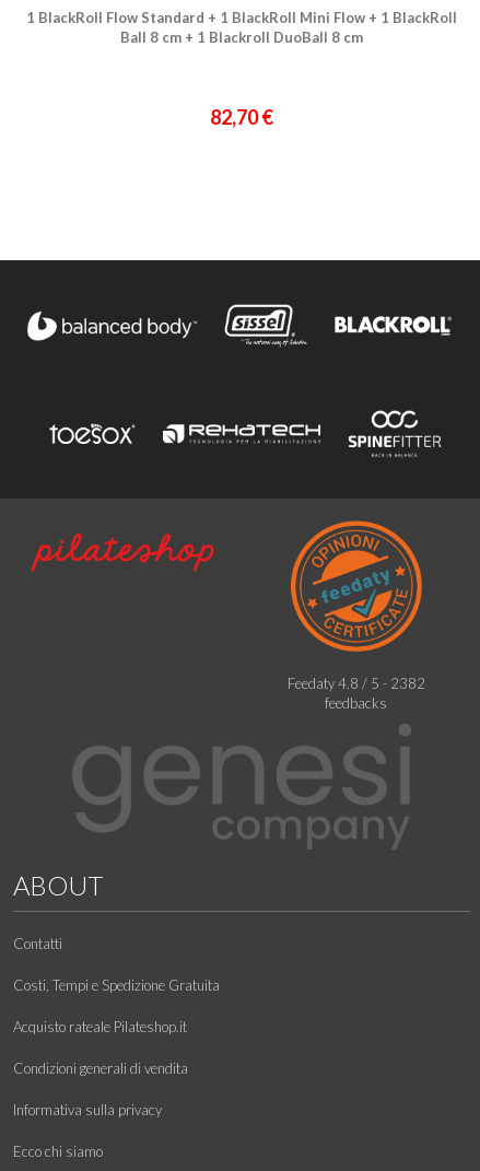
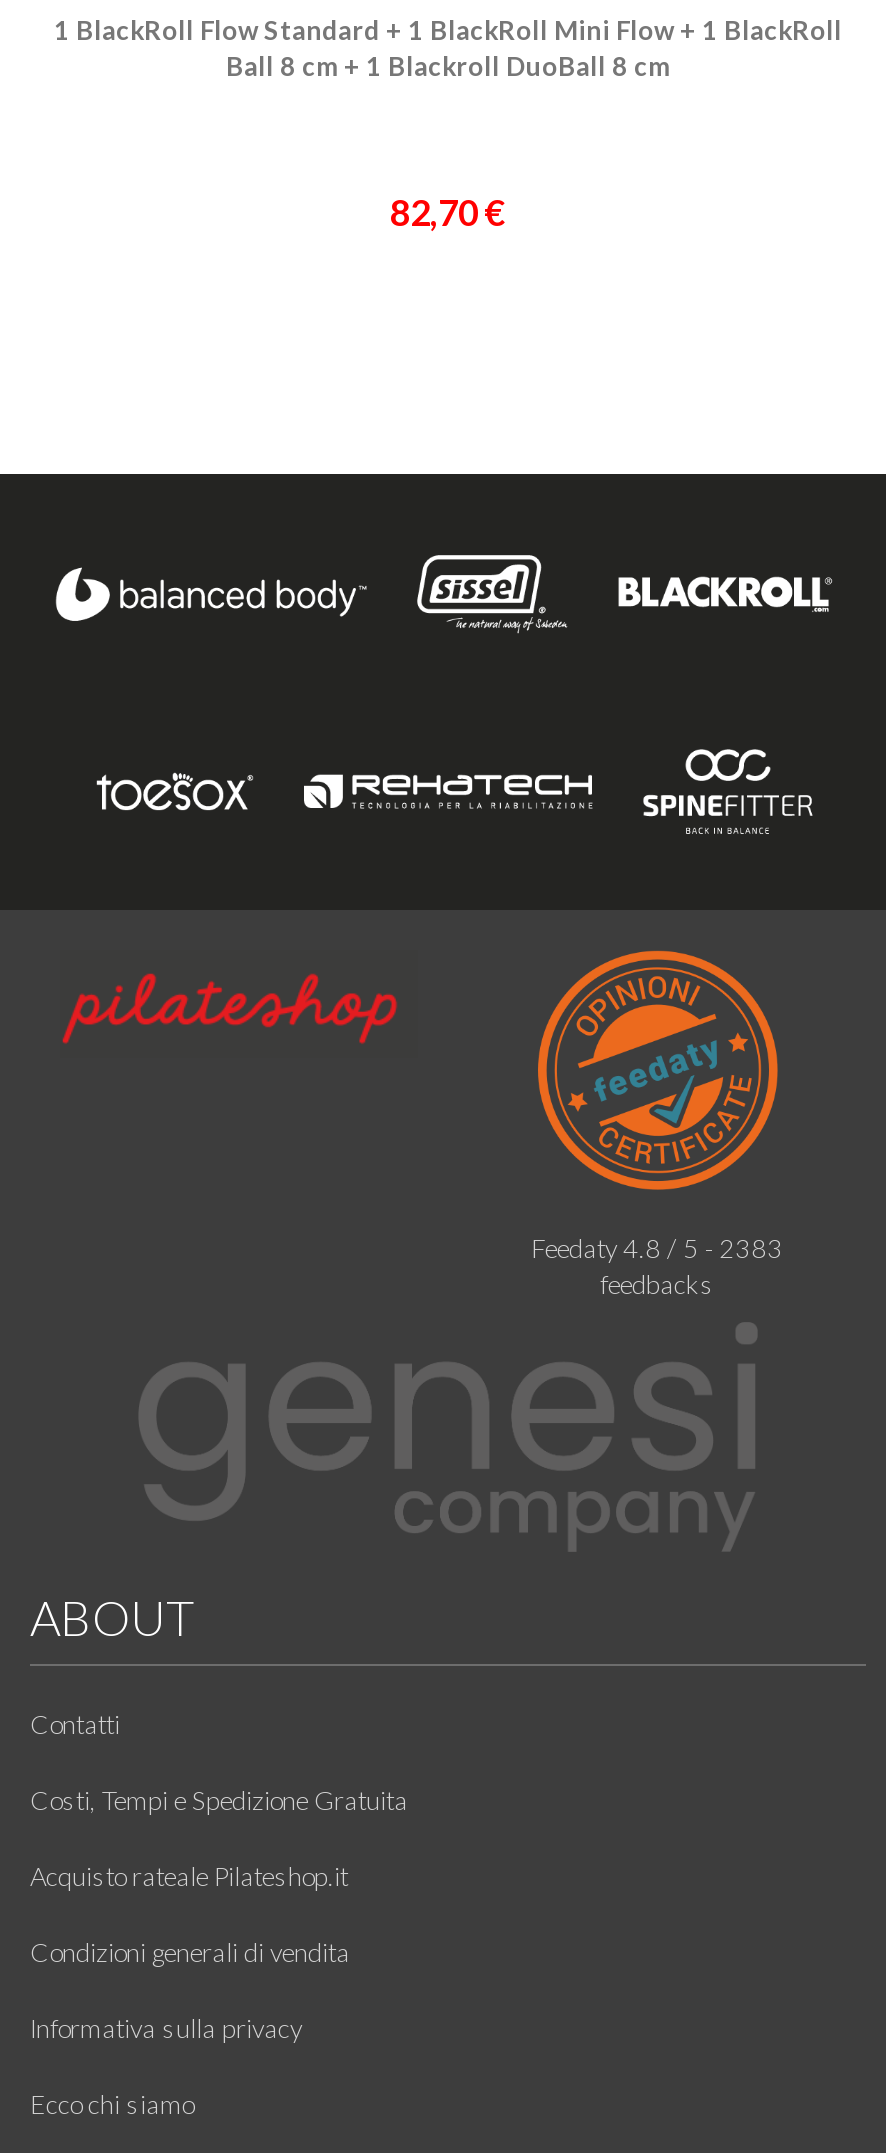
- Feedaty 4.8 / 5 - 2382
+ Feedaty 4.8 / 5 - 2383
